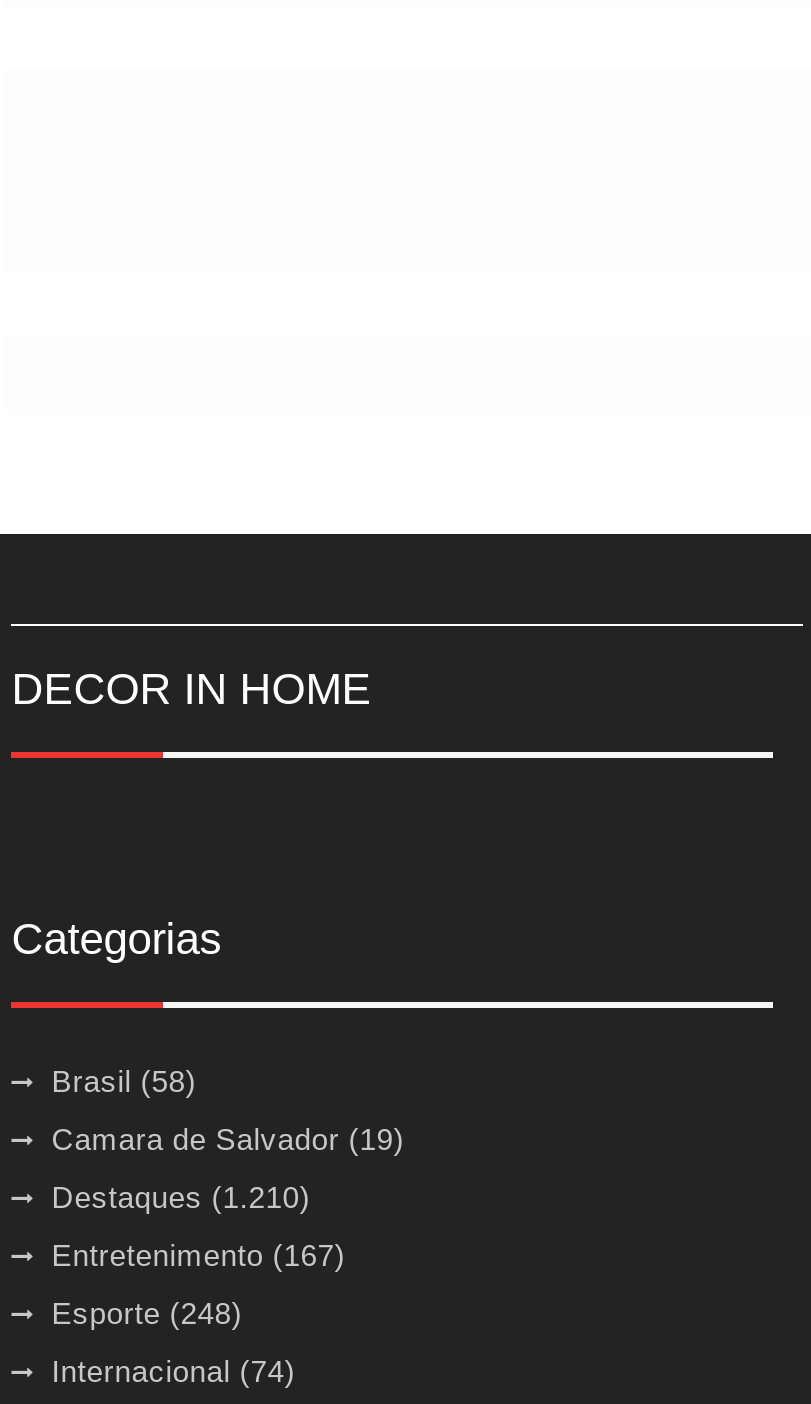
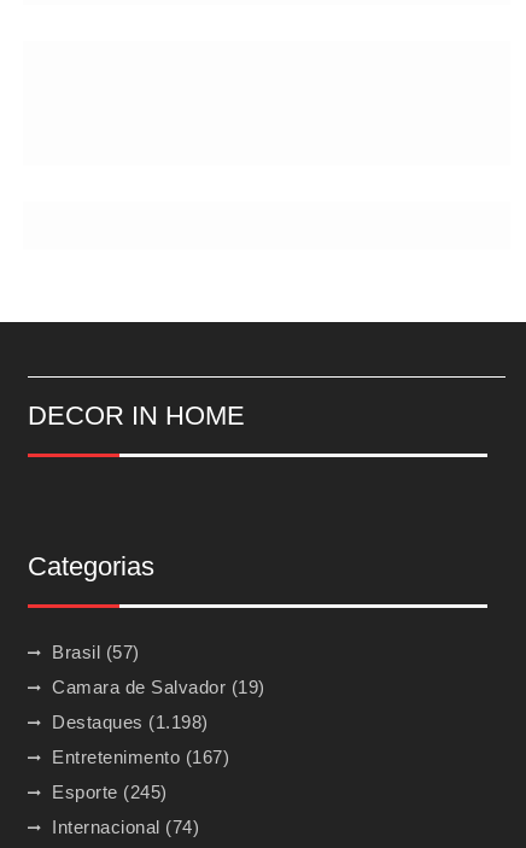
- Brasil (58)
+ Brasil (57)

- Destaques (1.210)
+ Destaques (1.198)

- Esporte (248)
+ Esporte (245)
